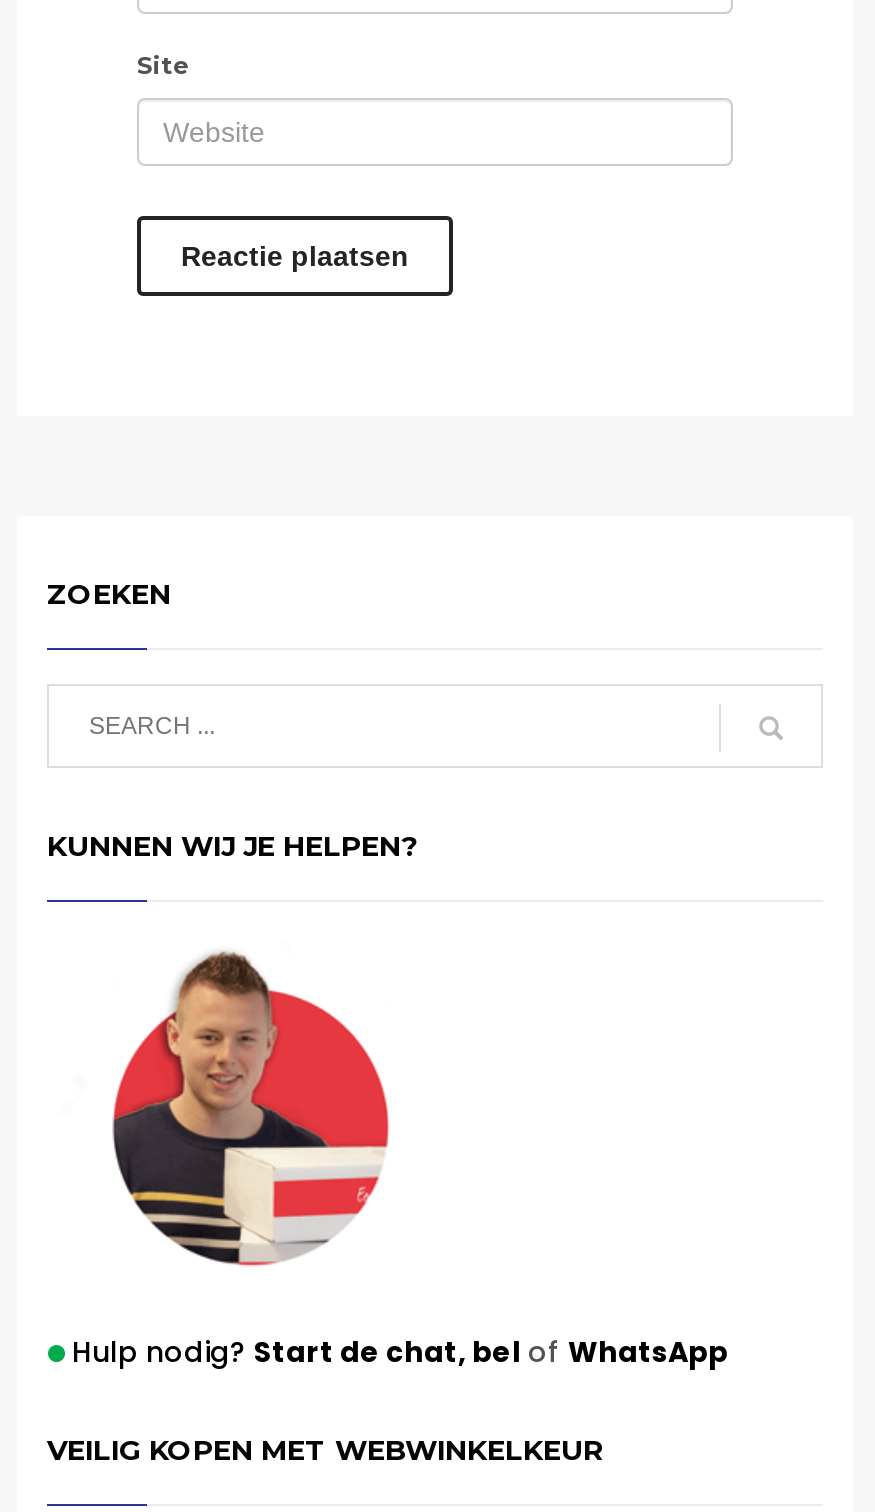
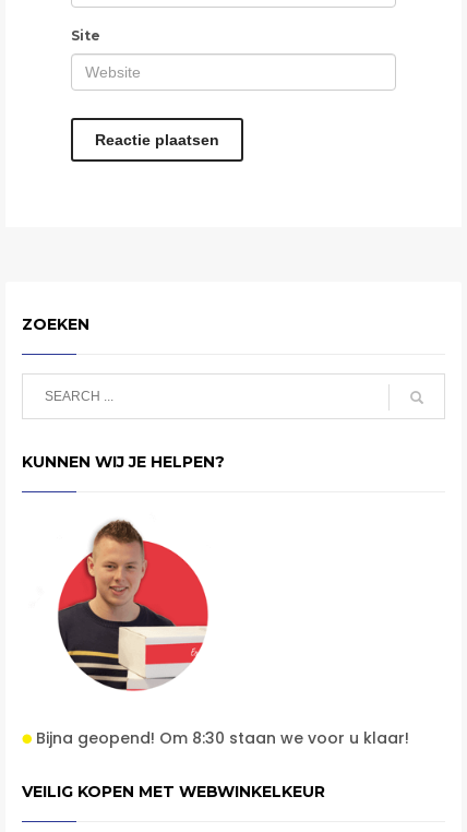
- Hulp nodig? Start de chat, bel of WhatsApp
+ Bijna geopend! Om 8:30 staan we voor u klaar!
